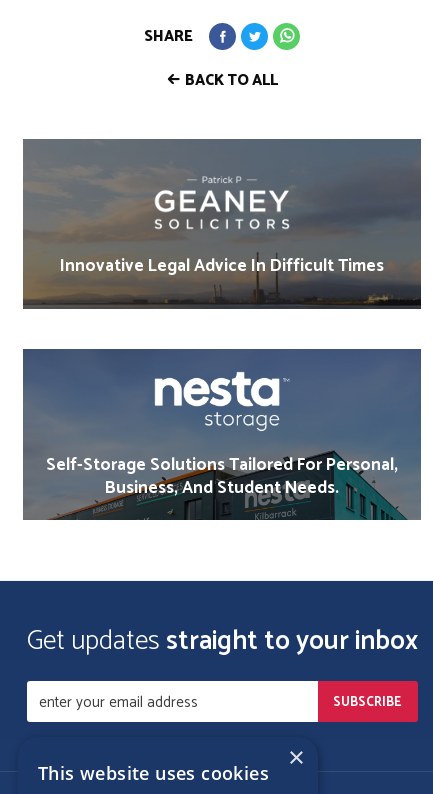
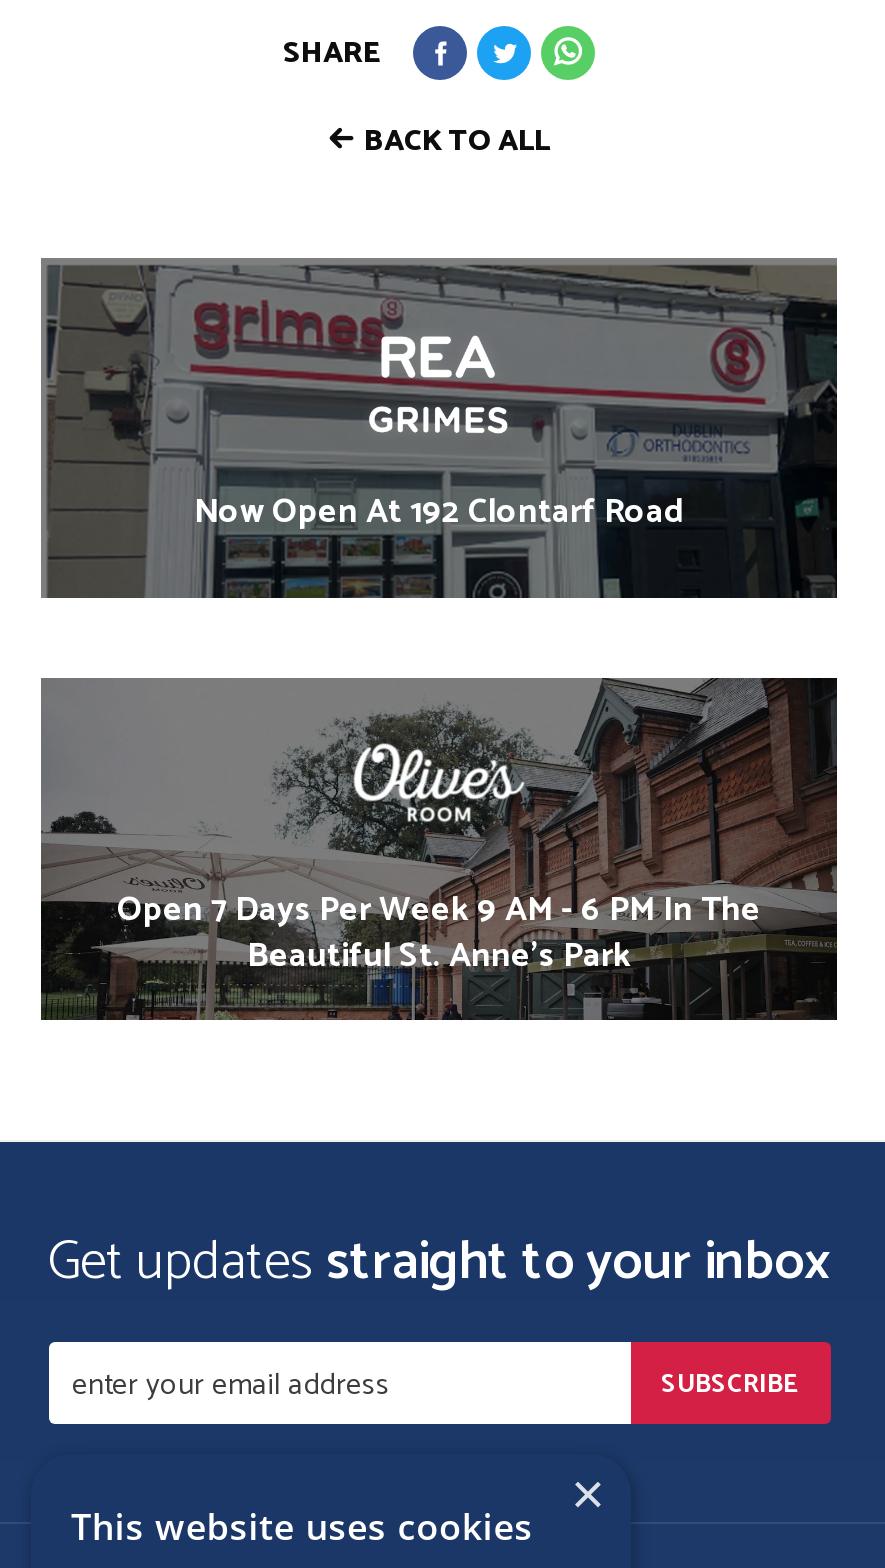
- [image]
- Innovative Legal Advice In Difficult Times
+ [image]
+ Now Open At 192 Clontarf Road

- [image]
- Self-Storage Solutions Tailored For Personal,
- Business, And Student Needs.
+ [image]
+ Open 7 Days Per Week 9 AM - 6 PM In The
+ Beautiful St. Anne's Park
